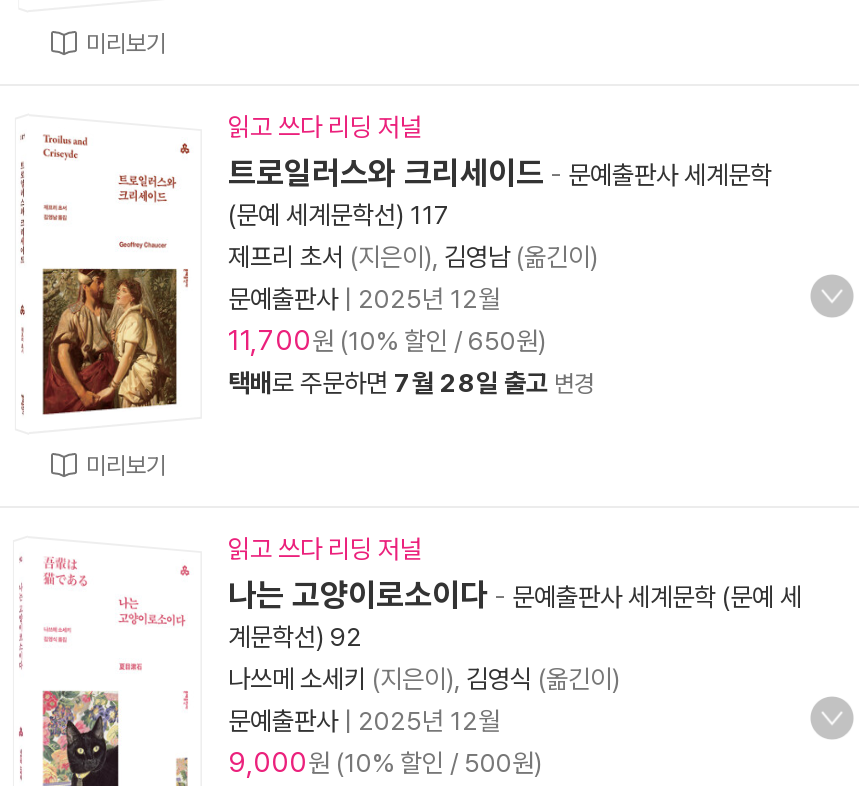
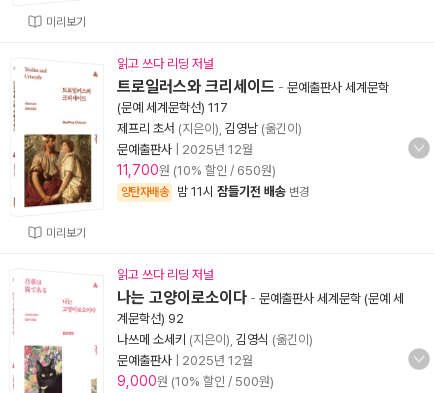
- 택배로 주문하면 7월 28일 출고 변경
+ 양탄자배송
+ 밤 11시 잠들기전 배송 변경
